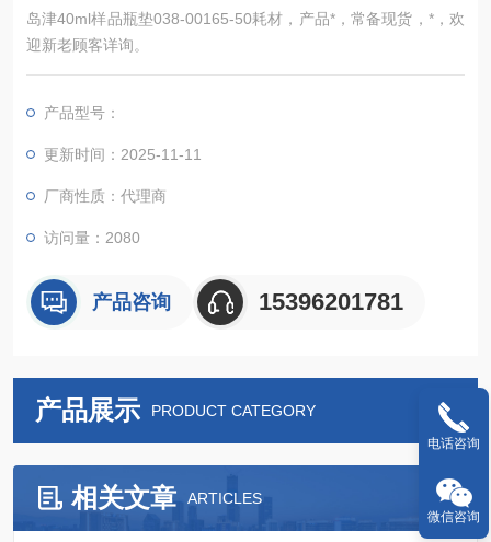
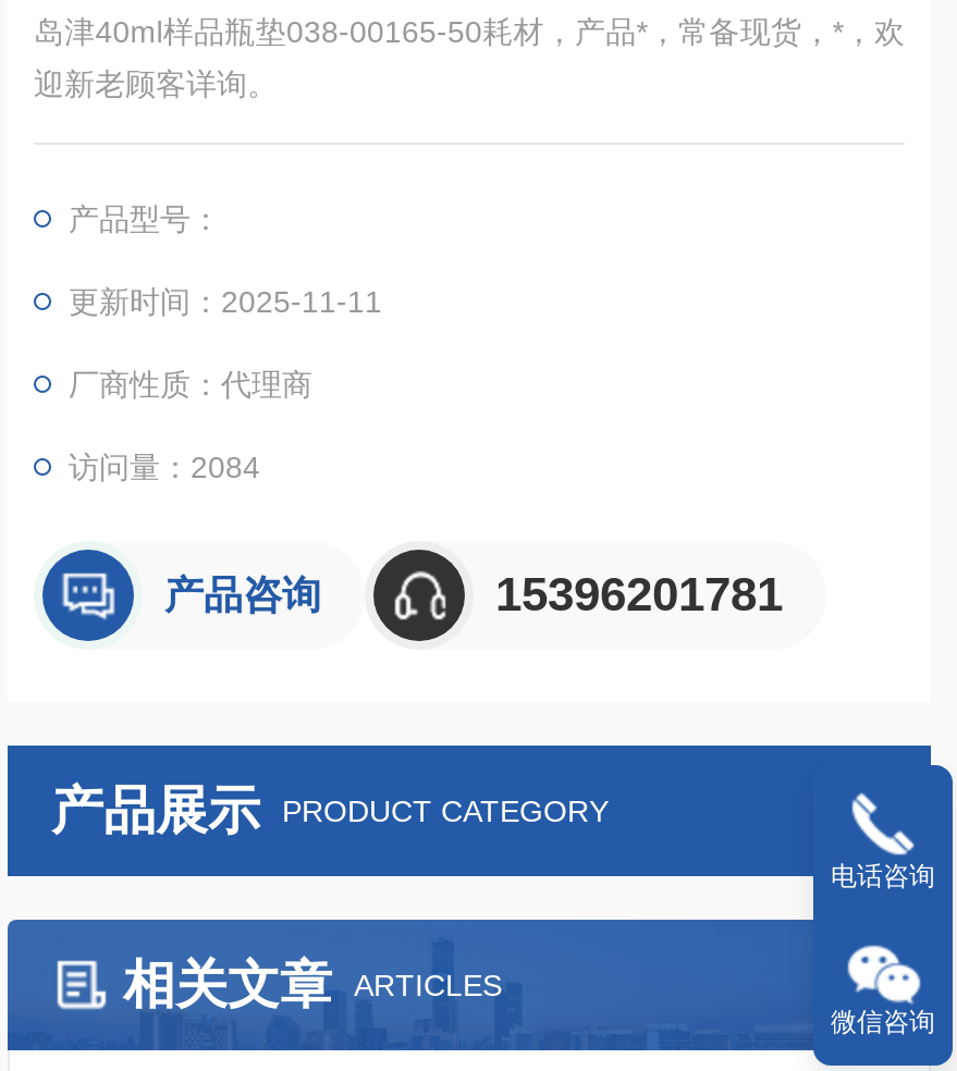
- 访问量：2080
+ 访问量：2084
